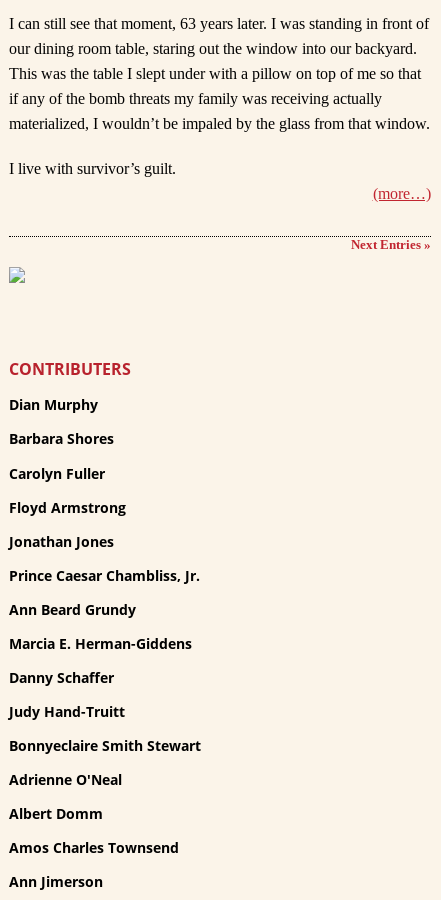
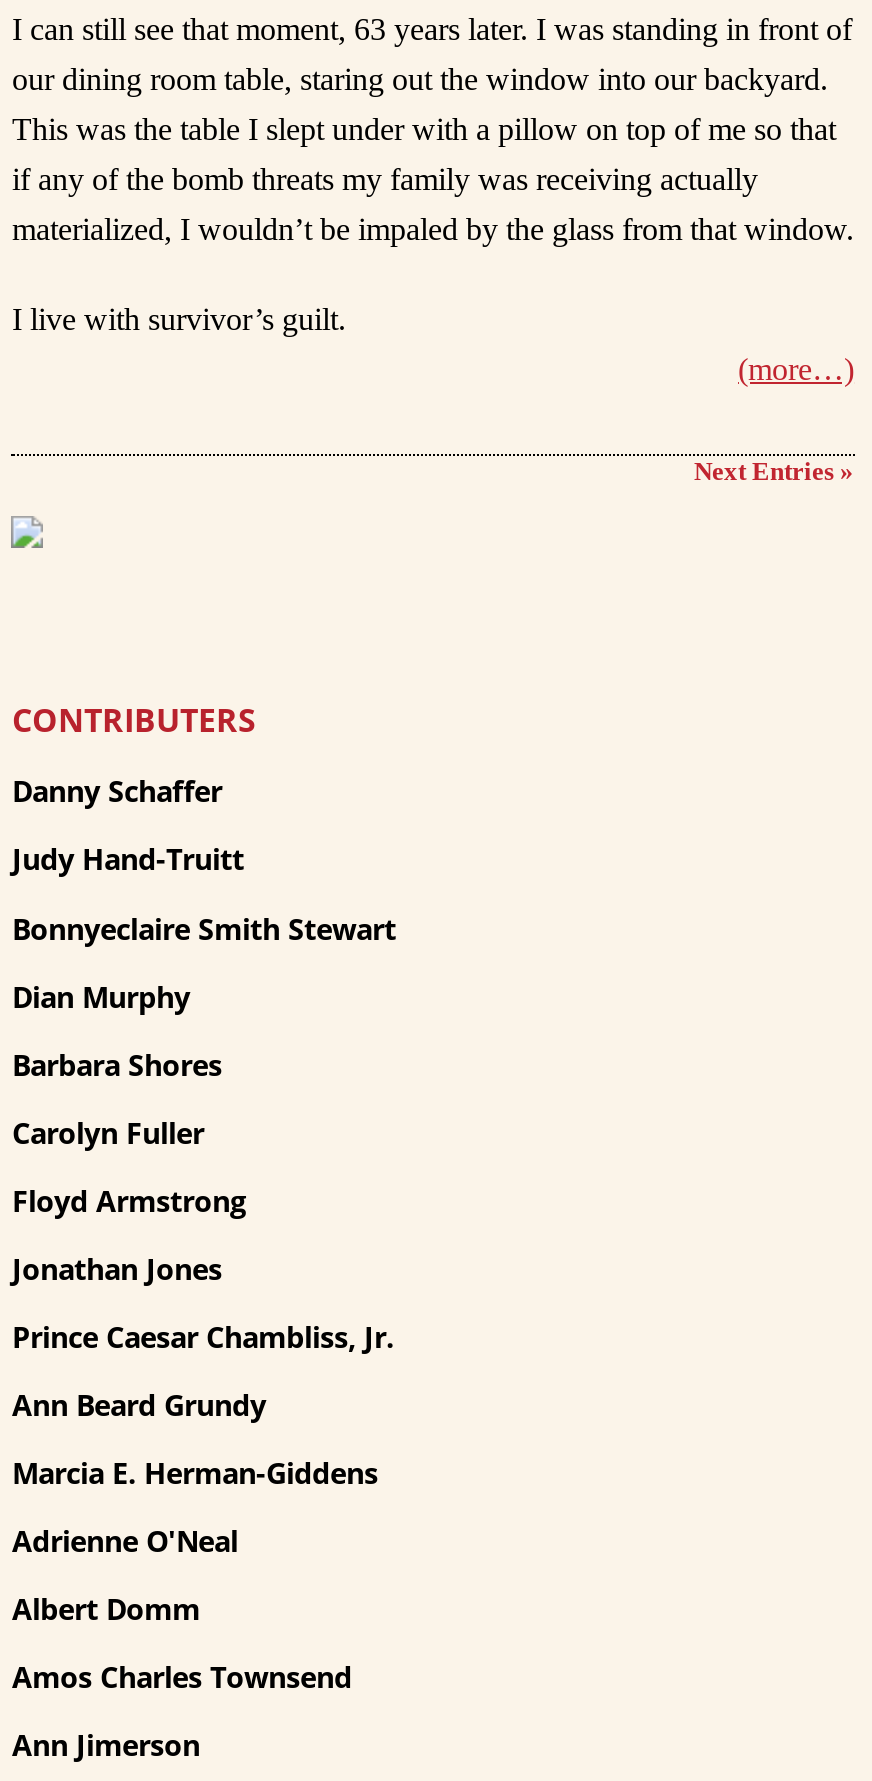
moved down: Dian Murphy | Barbara Shores | Carolyn Fuller | Floyd Armstrong | Jonathan Jones | Prince Caesar Chambliss, Jr. | Ann Beard Grundy | Marcia E. Herman-Giddens

moved up: Danny Schaffer | Judy Hand-Truitt | Bonnyeclaire Smith Stewart
